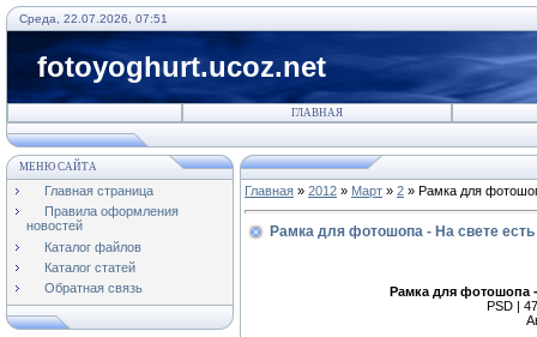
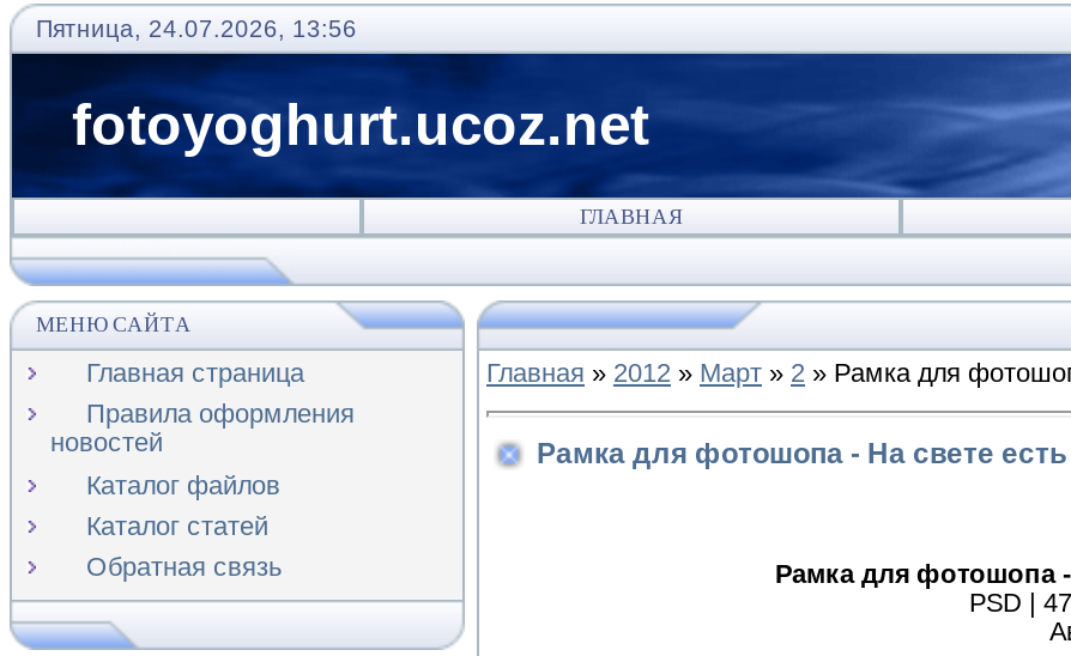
- Среда, 22.07.2026, 07:51
+ Пятница, 24.07.2026, 13:56
